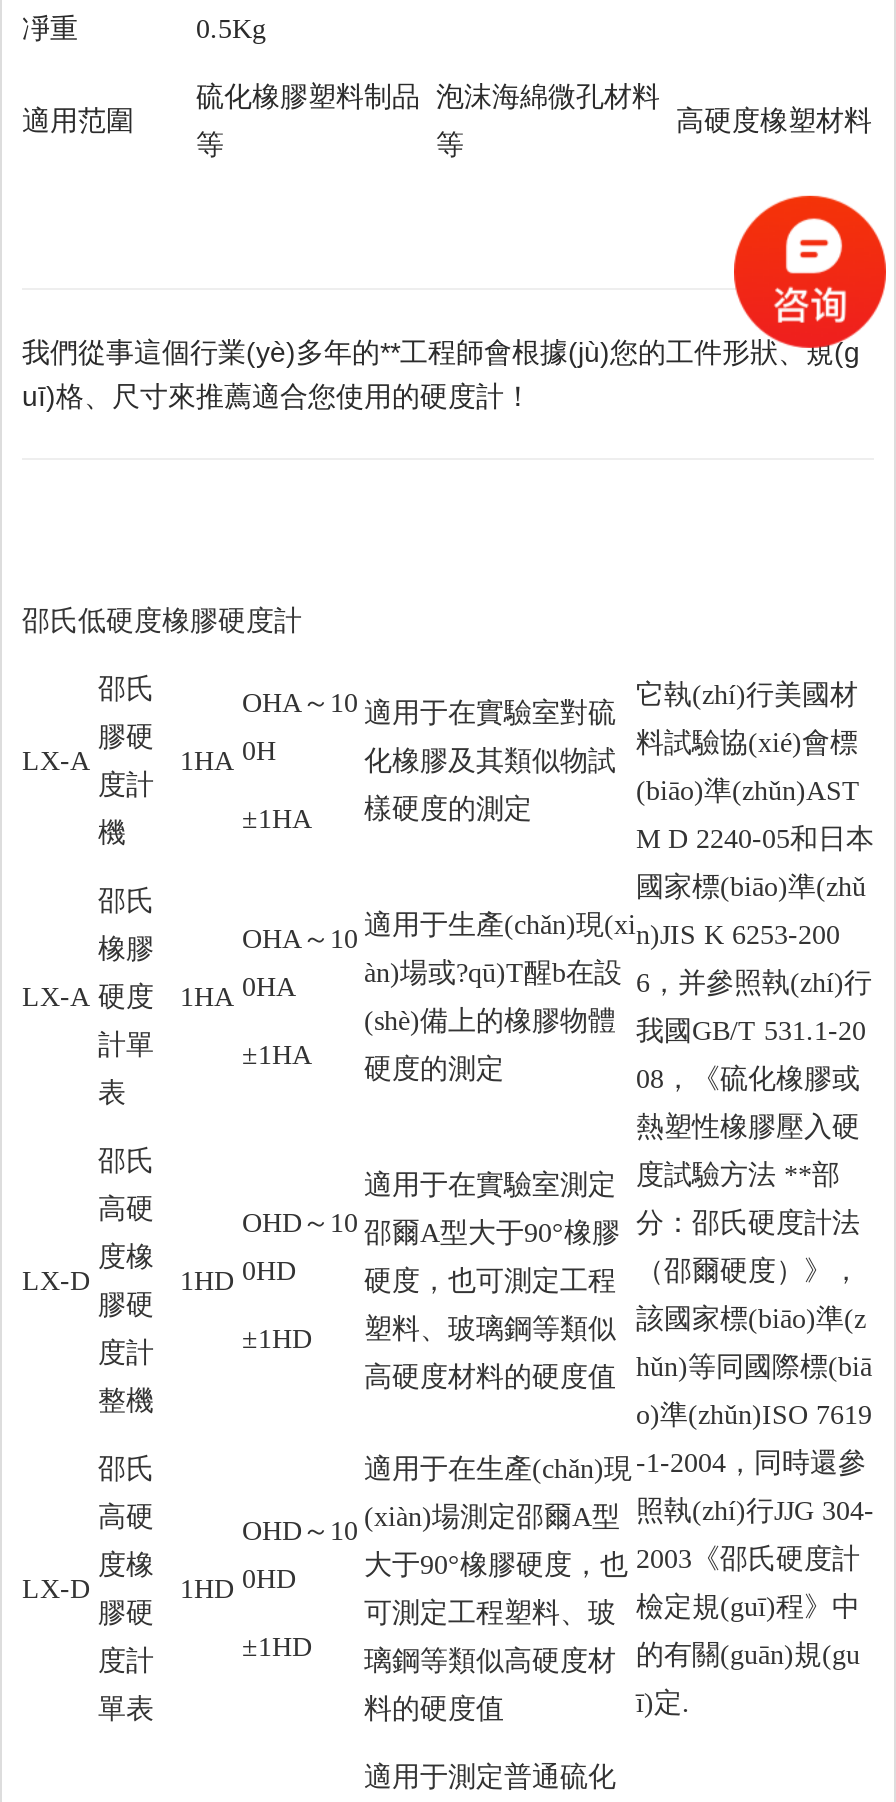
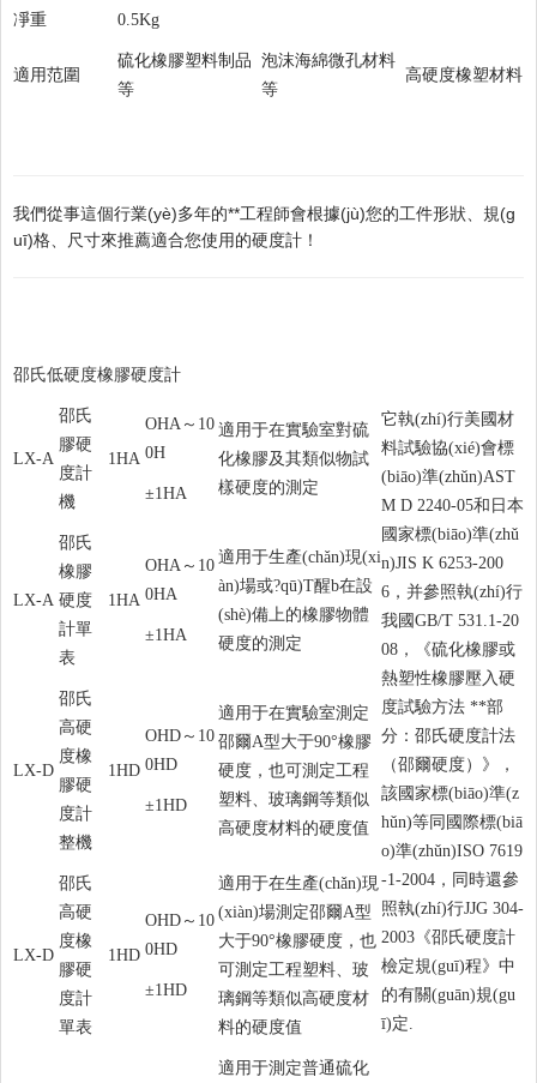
- [image]
